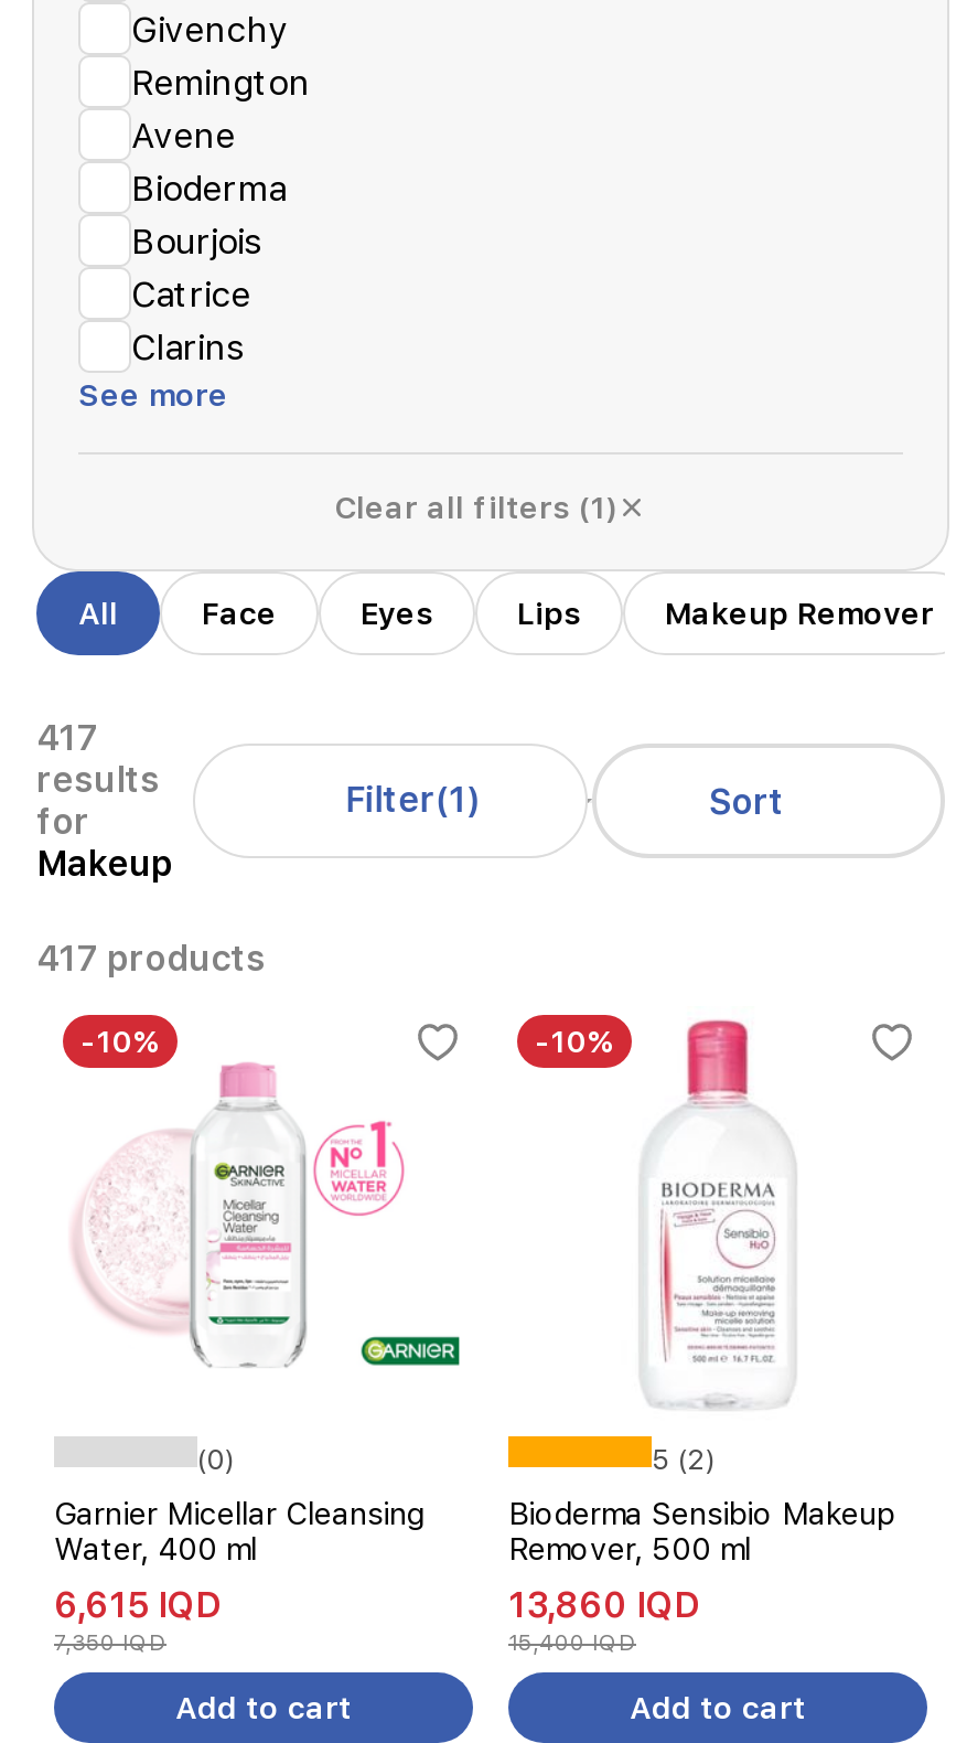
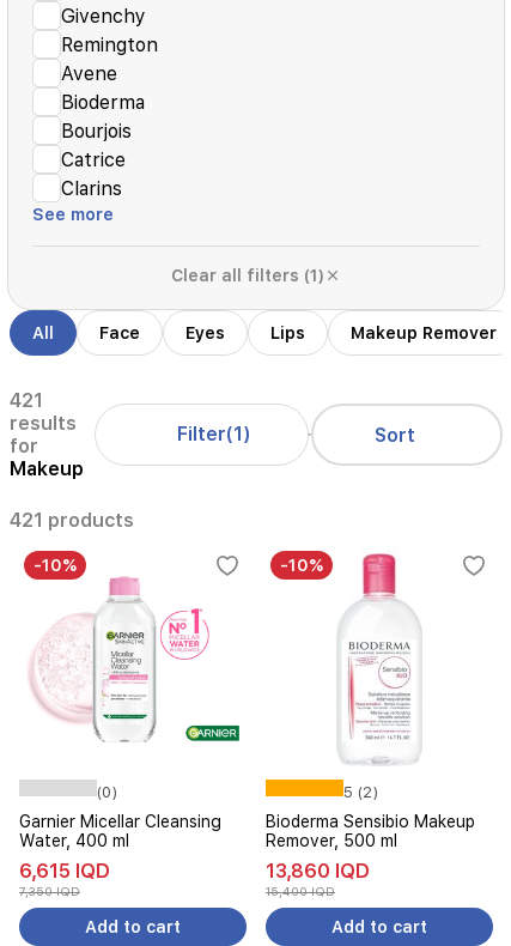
- 417
+ 421

- 417 products
+ 421 products
